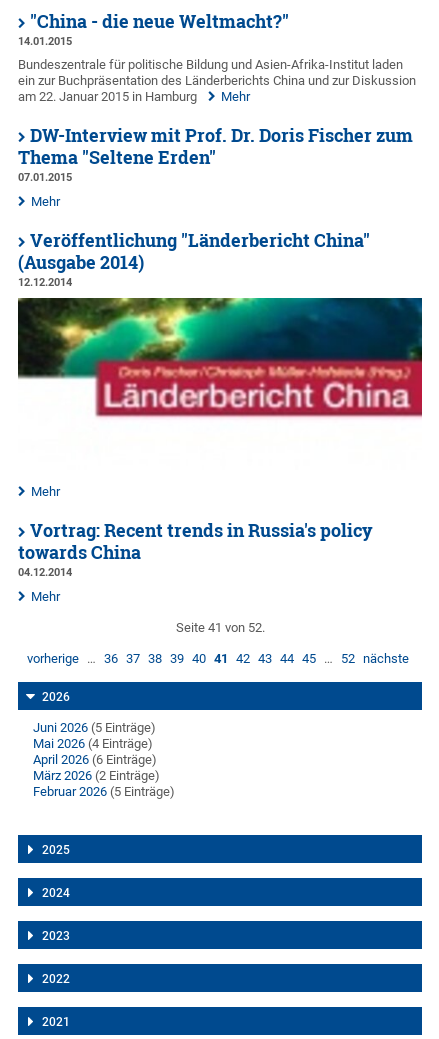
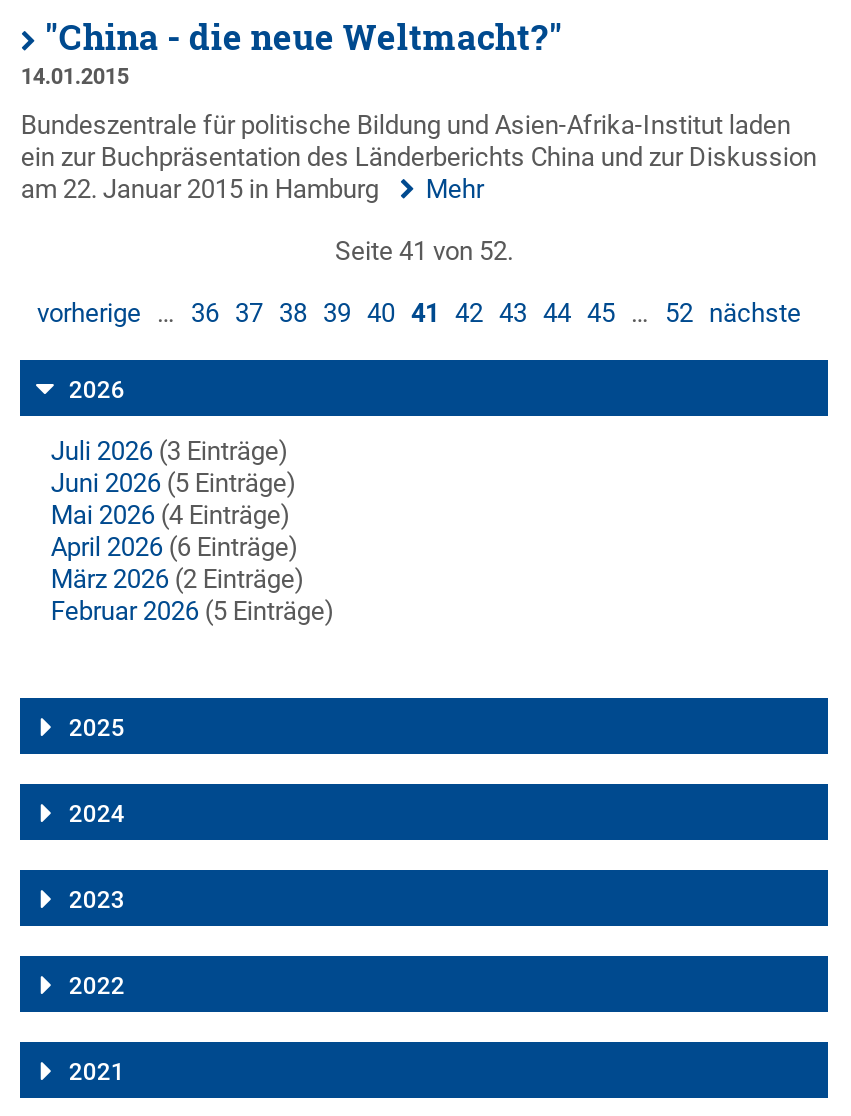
- DW-Interview mit Prof. Dr. Doris Fischer zum
- Thema "Seltene Erden"
- 07.01.2015
- Mehr
- Veröffentlichung "Länderbericht China"
- (Ausgabe 2014)
- 12.12.2014

- [image]

- Mehr
- Vortrag: Recent trends in Russia's policy
- towards China
- 04.12.2014
- Mehr

moved up: Seite 41 von 52. | vorherige … 36 37 38 39 40 41 42 43 44 45 … 52 nächste | 2026

+ Juli 2026 (3 Einträge)
